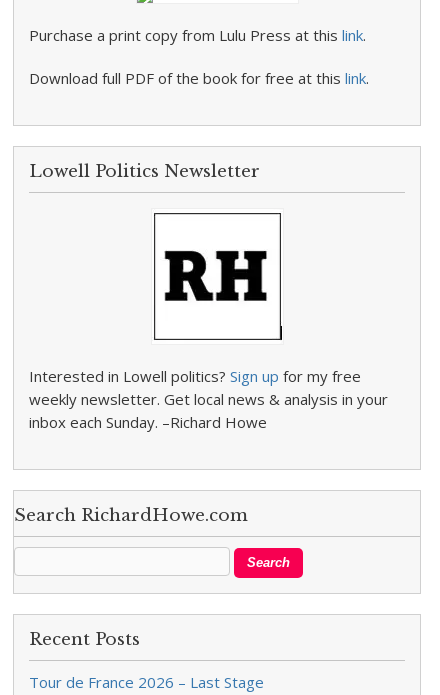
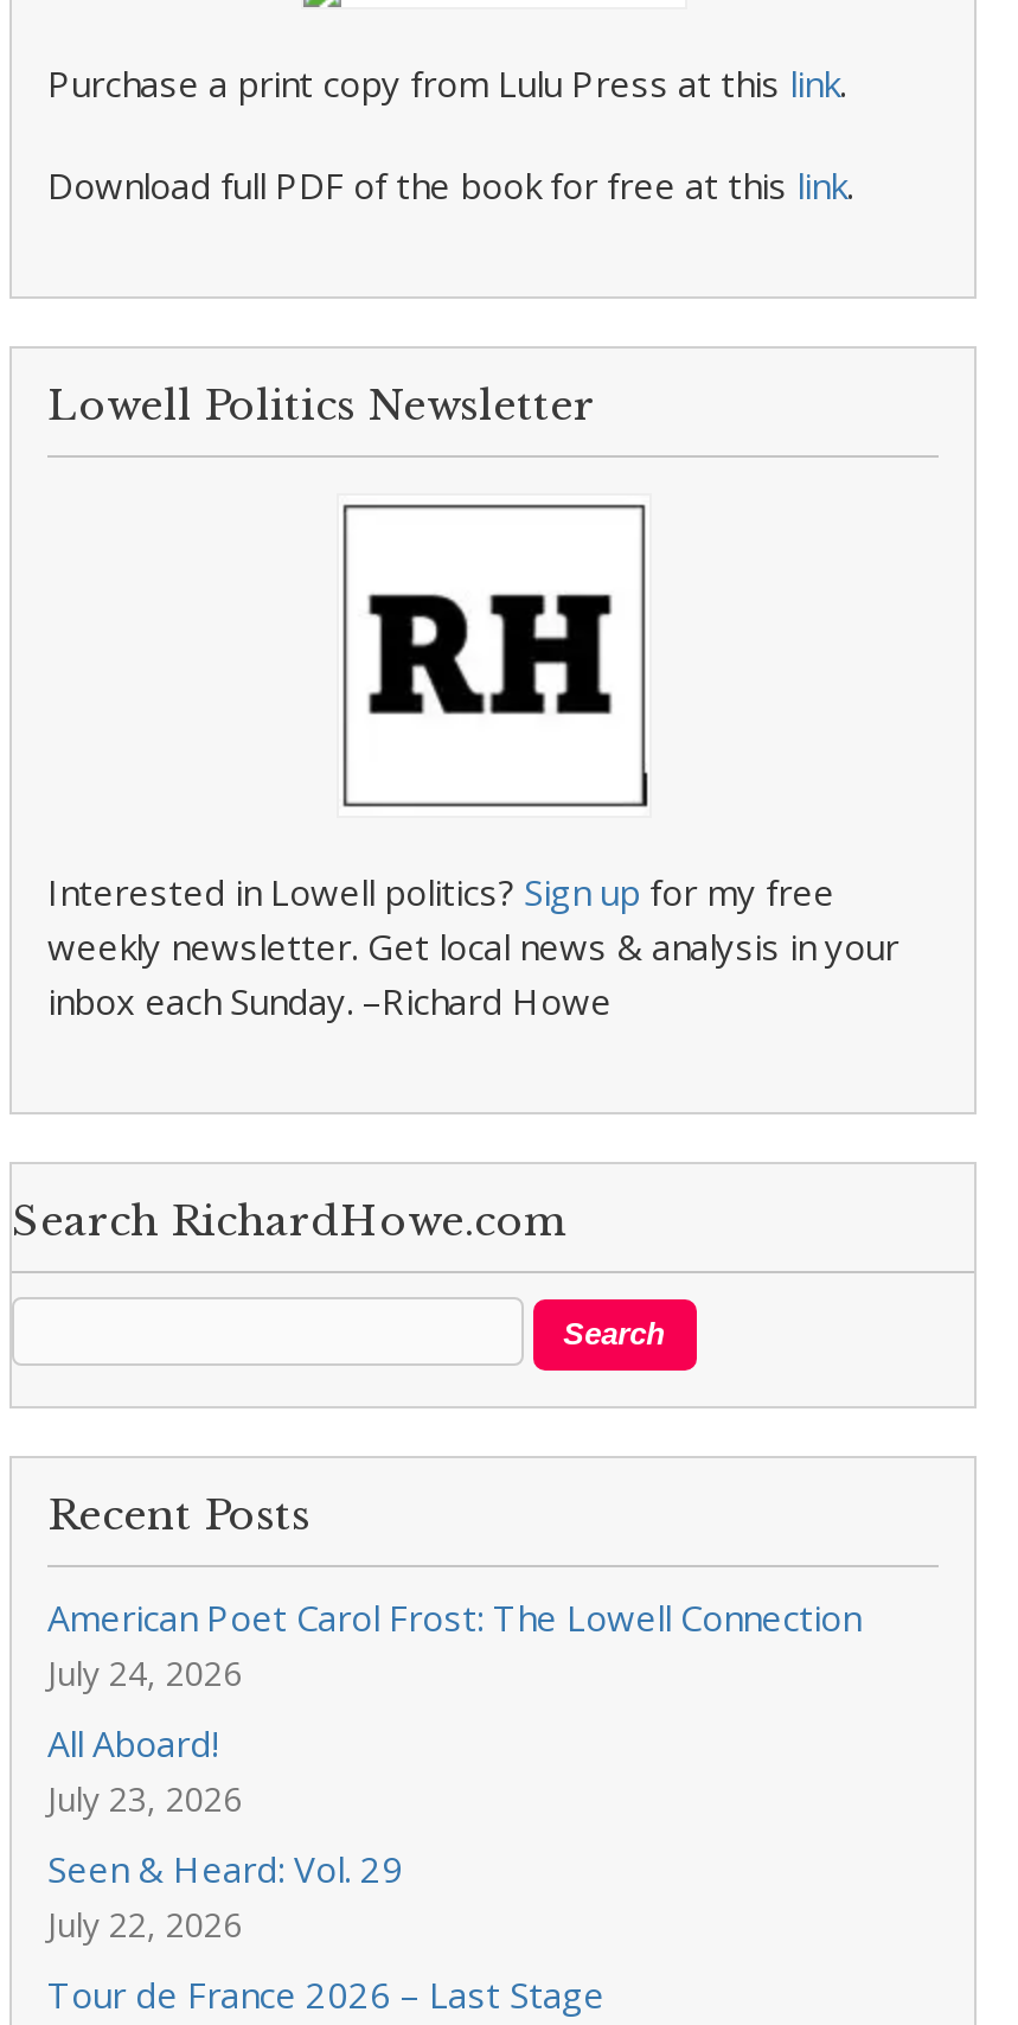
+ American Poet Carol Frost: The Lowell Connection
+ July 24, 2026
+ All Aboard!
+ July 23, 2026
+ Seen & Heard: Vol. 29
+ July 22, 2026
